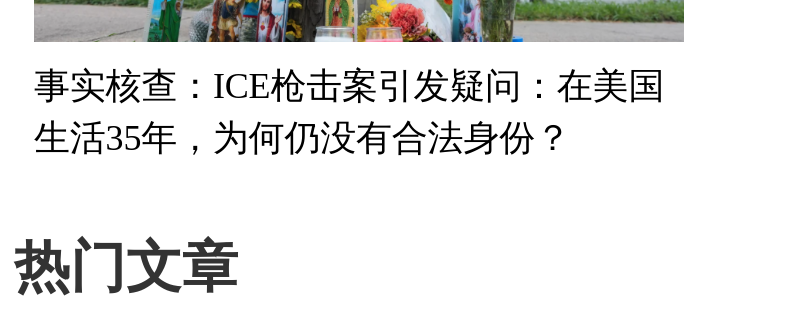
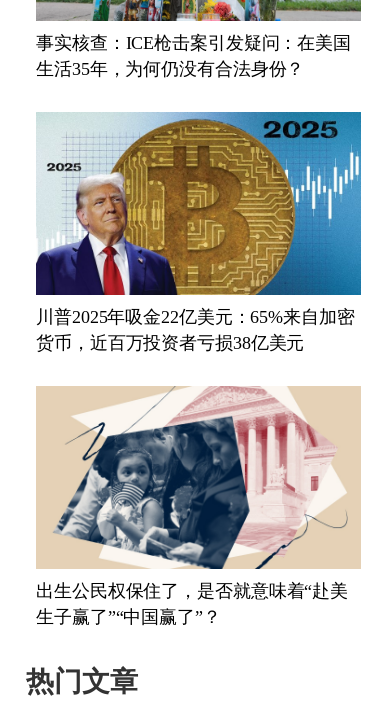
+ [image]
+ 川普2025年吸金22亿美元：65%来自加密
+ 货币，近百万投资者亏损38亿美元

+ [image]
+ 出生公民权保住了，是否就意味着“赴美
+ 生子赢了”“中国赢了”？
